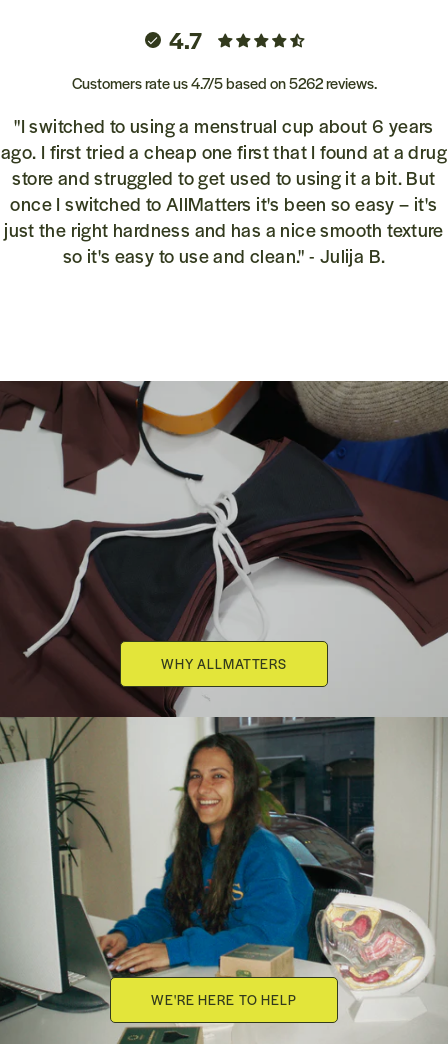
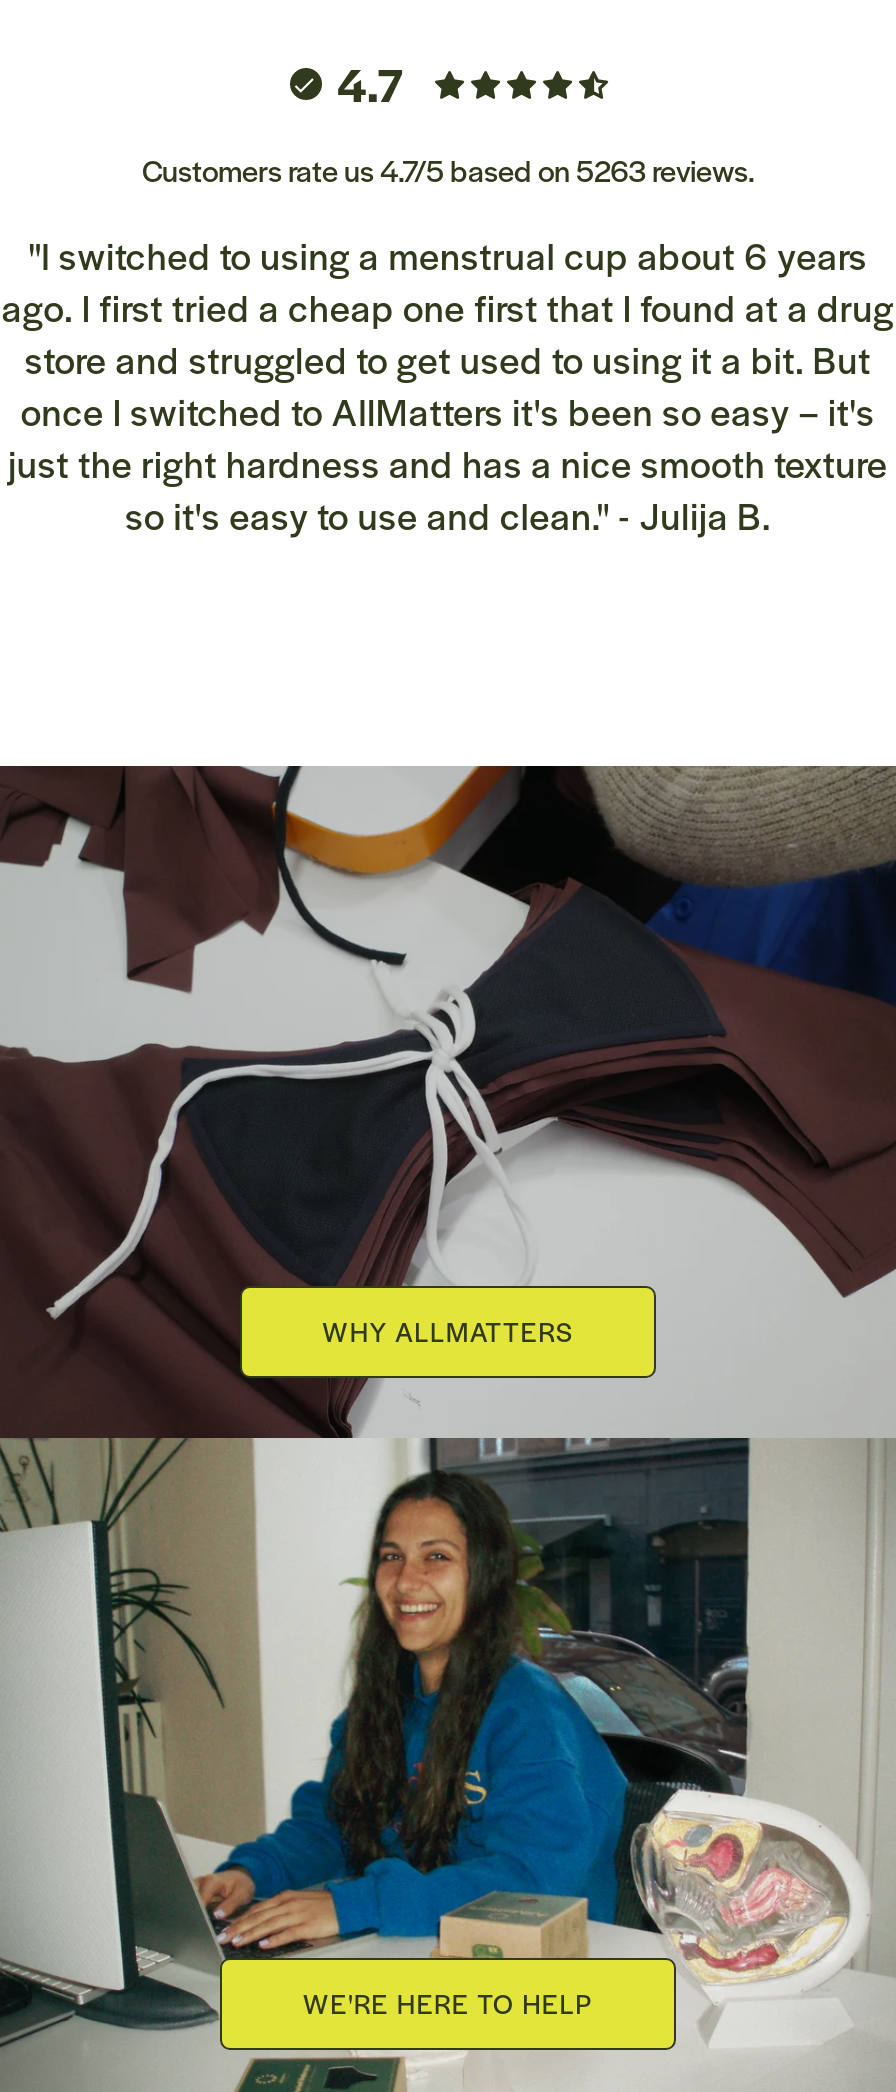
- Customers rate us 4.7/5 based on 5262 reviews.
+ Customers rate us 4.7/5 based on 5263 reviews.
